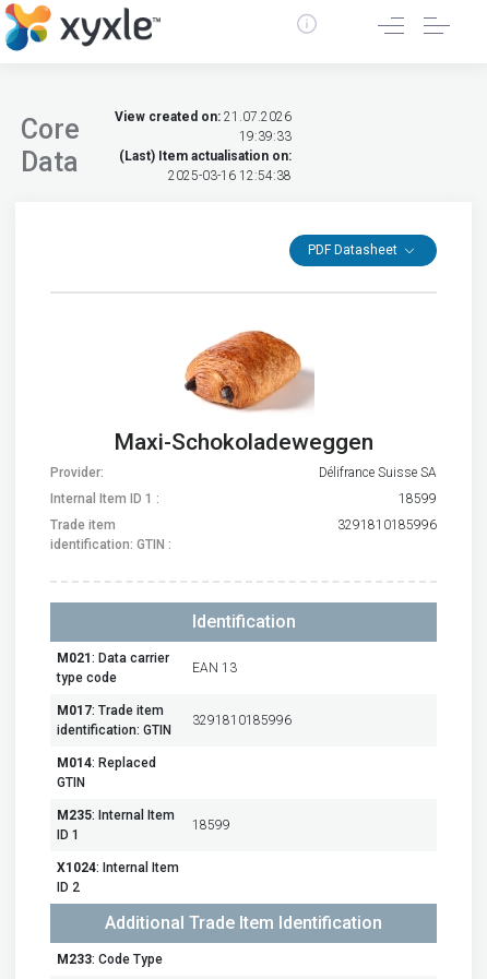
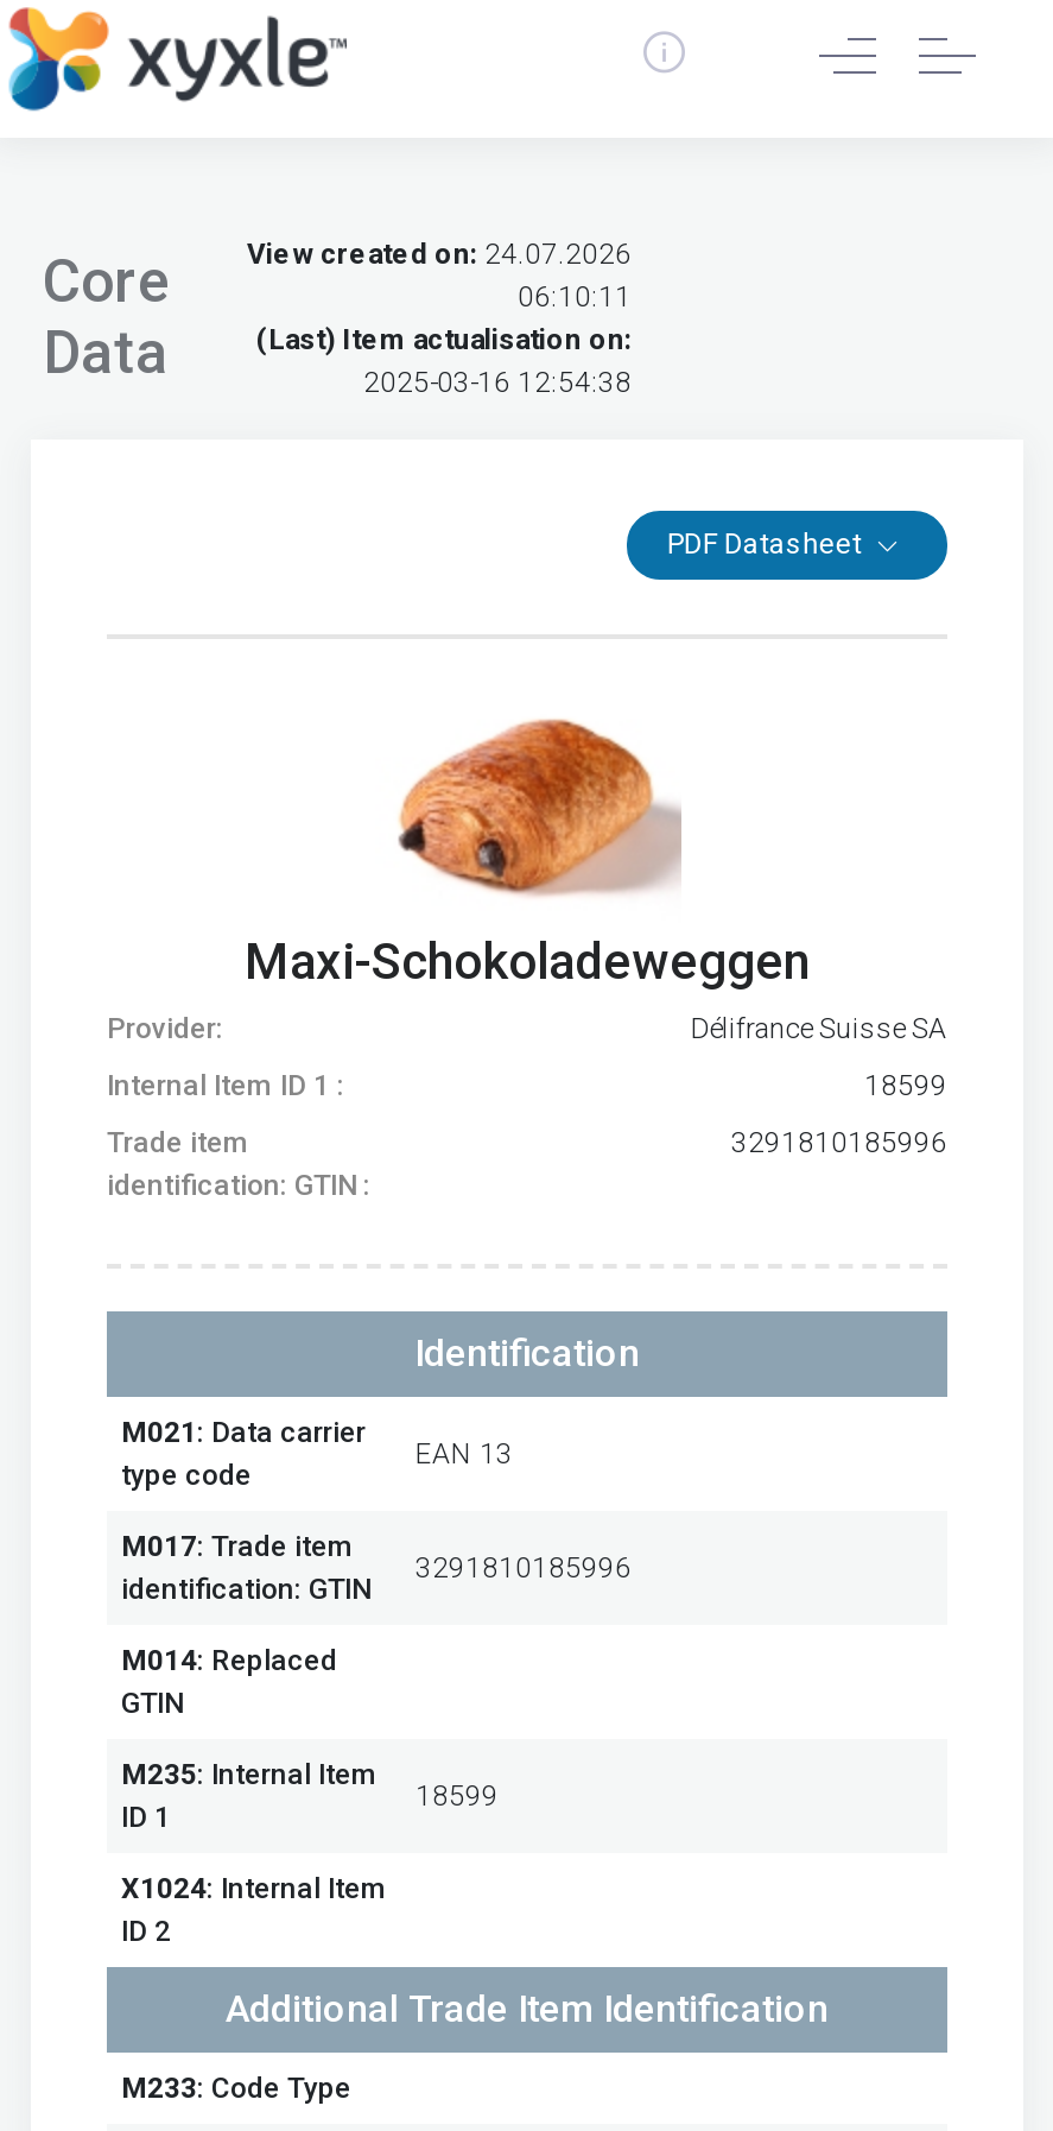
- View created on: 21.07.2026
+ View created on: 24.07.2026

- 19:39:33
+ 06:10:11
